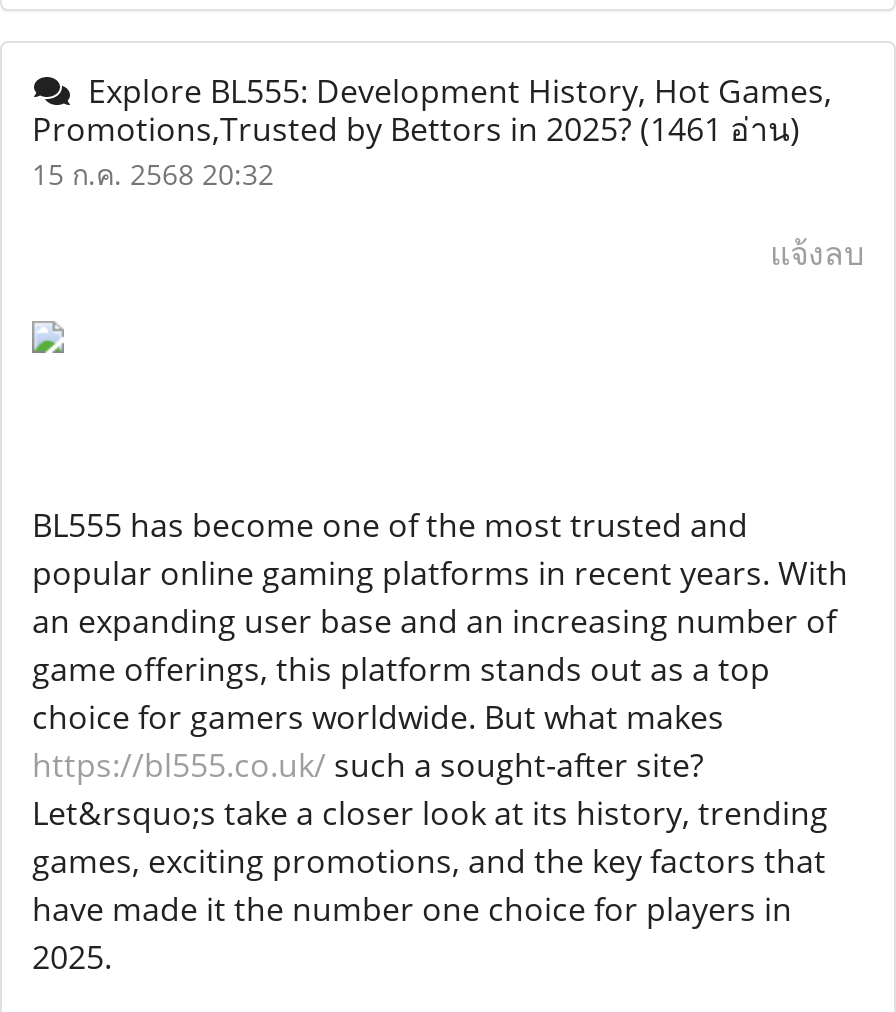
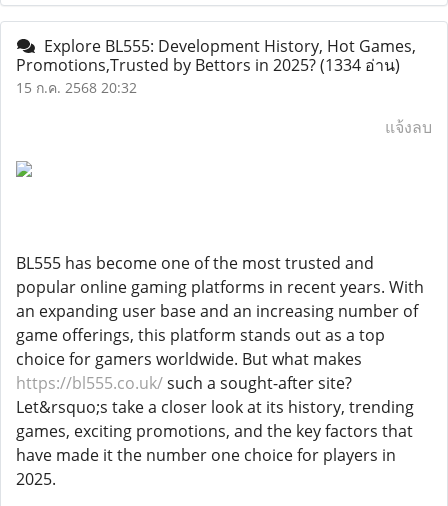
- Promotions,Trusted by Bettors in 2025? (1461 อ่าน)
+ Promotions,Trusted by Bettors in 2025? (1334 อ่าน)
